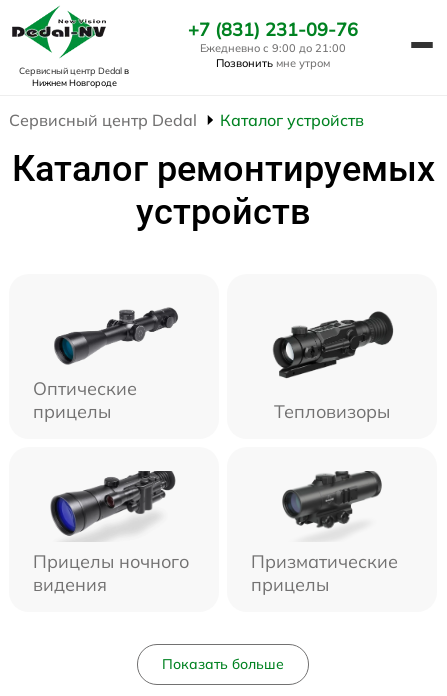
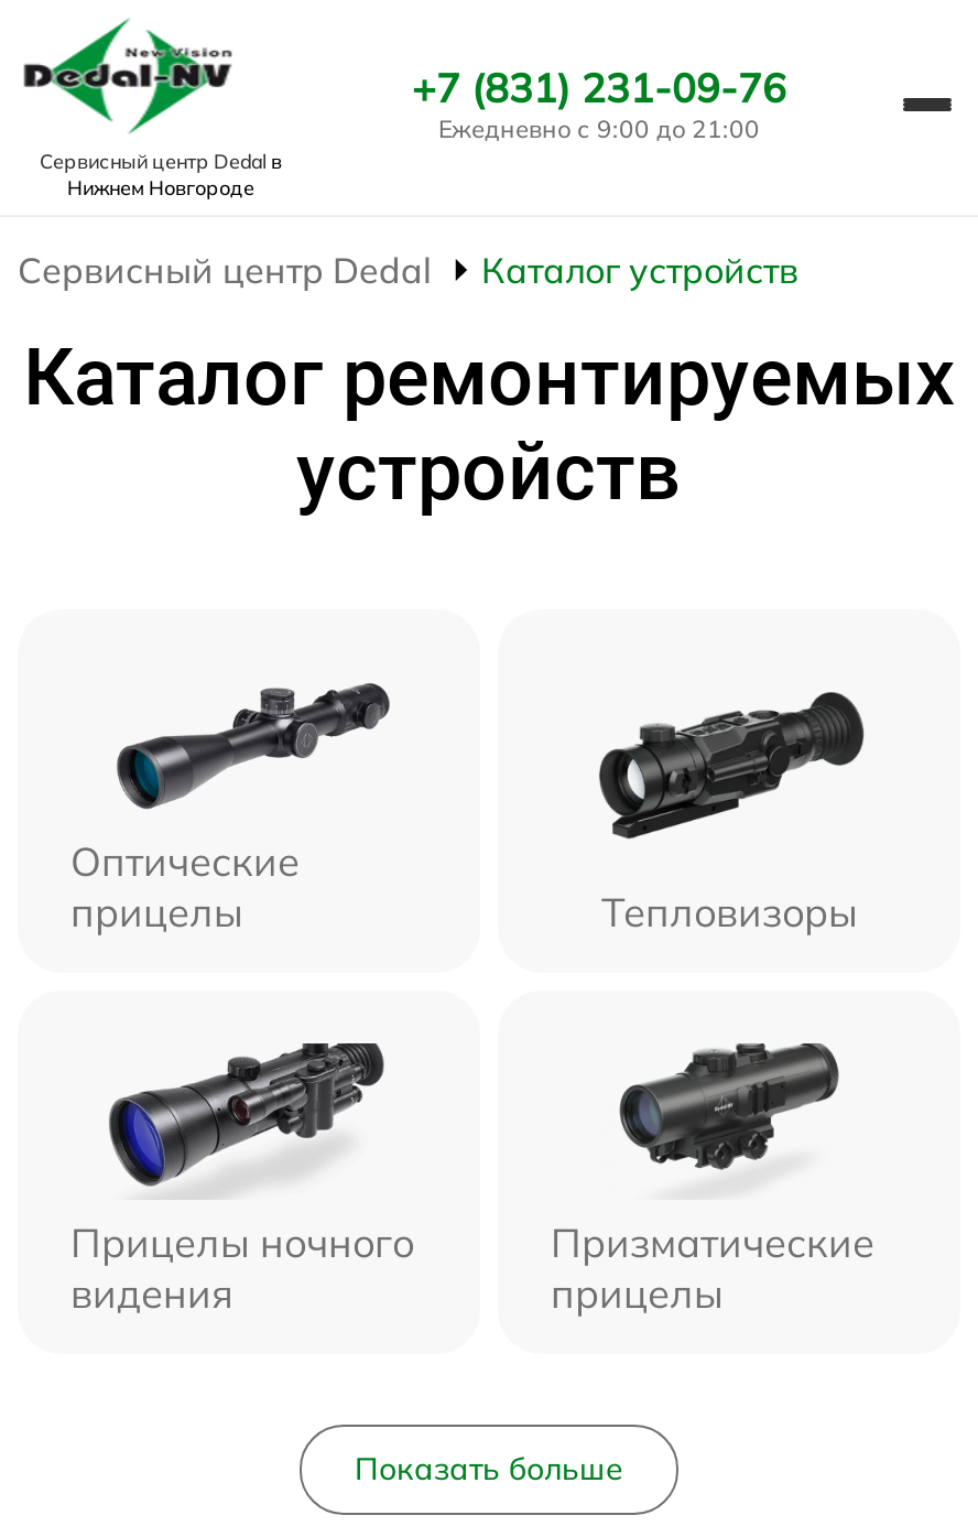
- Позвонить мне утром
